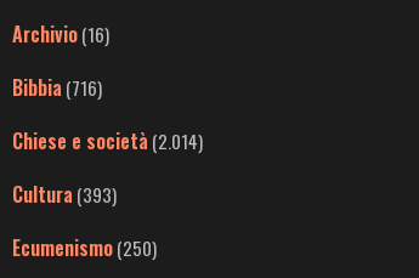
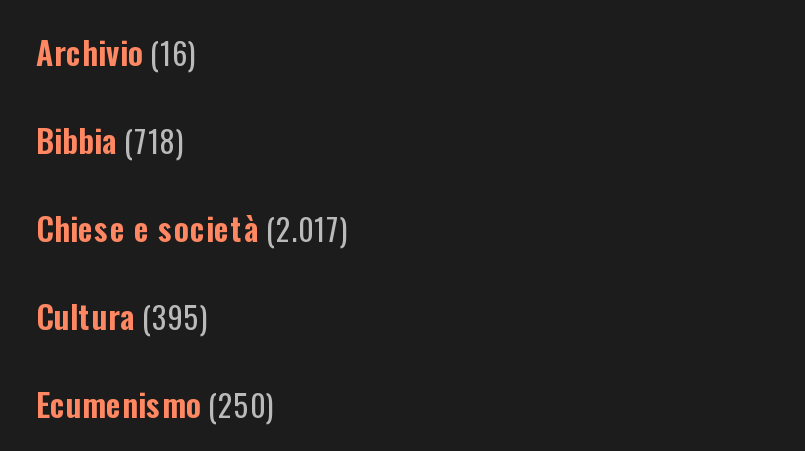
- Bibbia (716)
+ Bibbia (718)

- Chiese e società (2.014)
+ Chiese e società (2.017)

- Cultura (393)
+ Cultura (395)
